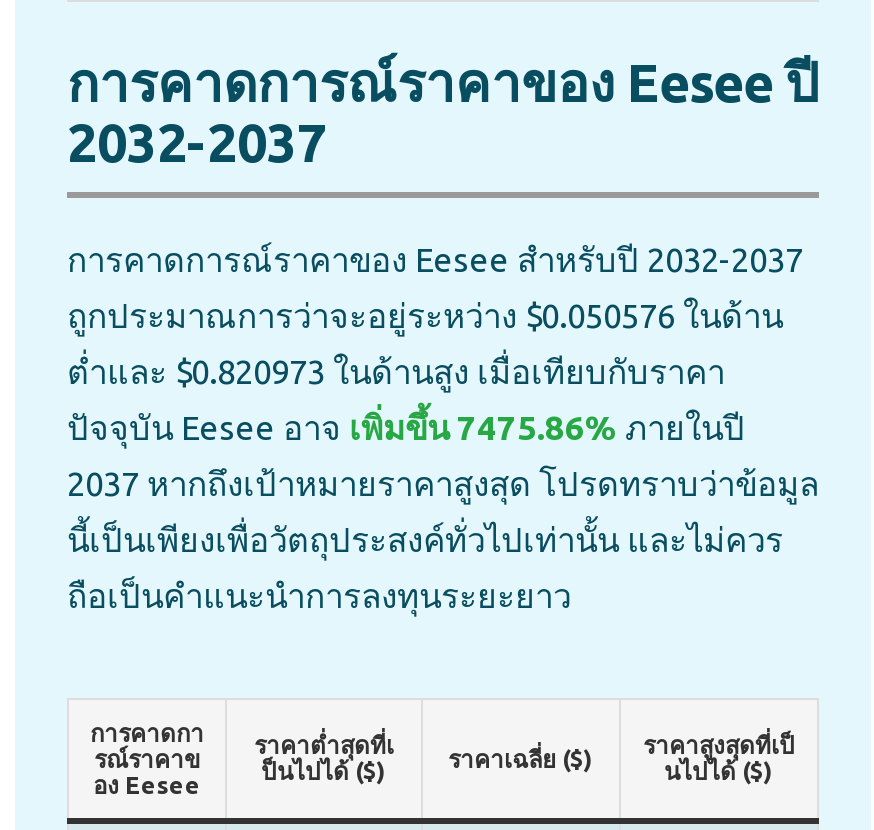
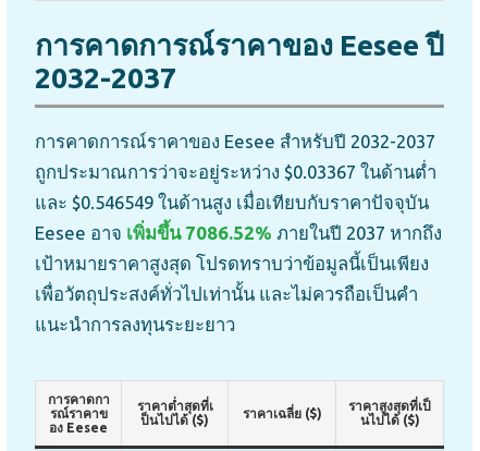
- ถูกประมาณการว่าจะอยู่ระหว่าง $0.050576 ในด้าน
+ ถูกประมาณการว่าจะอยู่ระหว่าง $0.03367 ในด้านต่ำ

- ต่ำและ $0.820973 ในด้านสูง เมื่อเทียบกับราคา
+ และ $0.546549 ในด้านสูง เมื่อเทียบกับราคาปัจจุบัน

- ปัจจุบัน Eesee อาจเพิ่มขึ้น 7475.86%ภายในปี
+ Eesee อาจเพิ่มขึ้น 7086.52%ภายในปี 2037 หากถึง

- 2037 หากถึงเป้าหมายราคาสูงสุด โปรดทราบว่าข้อมูล
+ เป้าหมายราคาสูงสุด โปรดทราบว่าข้อมูลนี้เป็นเพียง

- นี้เป็นเพียงเพื่อวัตถุประสงค์ทั่วไปเท่านั้น และไม่ควร
+ เพื่อวัตถุประสงค์ทั่วไปเท่านั้น และไม่ควรถือเป็นคำ

- ถือเป็นคำแนะนำการลงทุนระยะยาว
+ แนะนำการลงทุนระยะยาว
